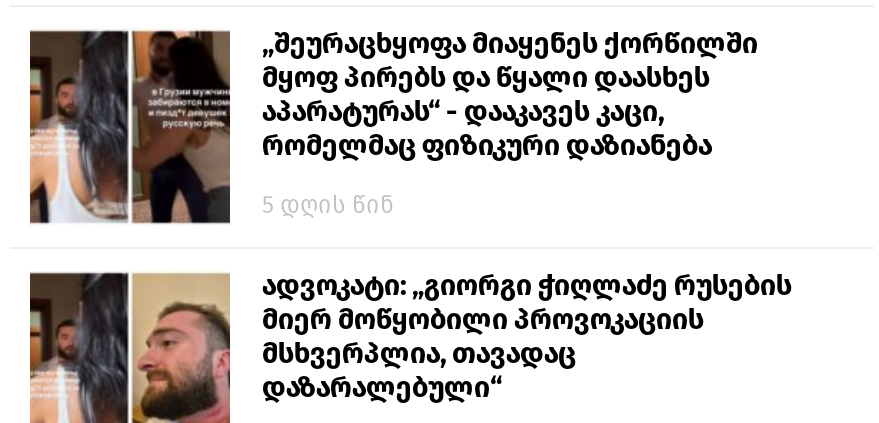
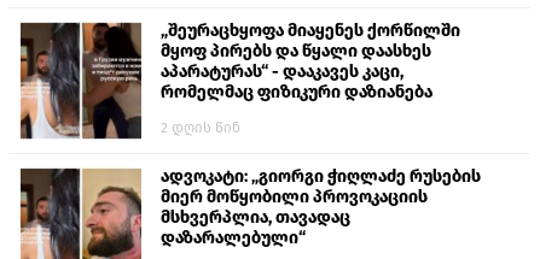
- 5 დღის წინ
+ 2 დღის წინ
